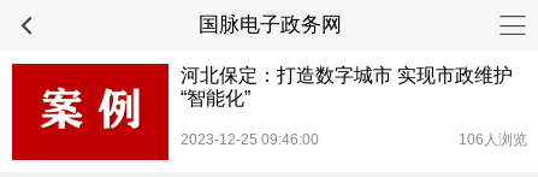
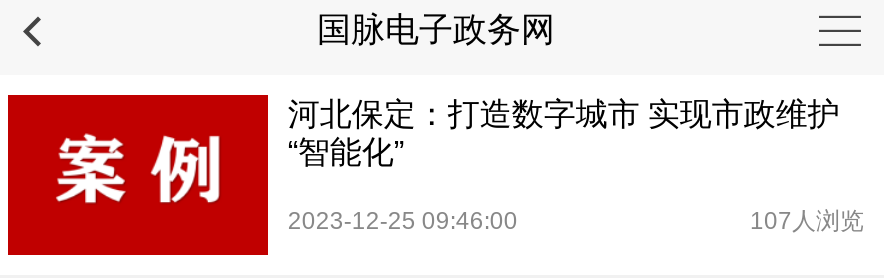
- 106人浏览
+ 107人浏览
